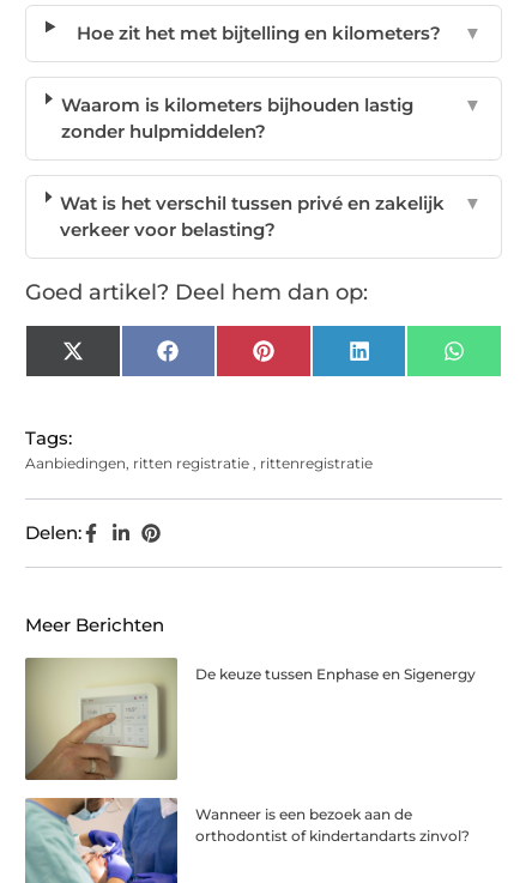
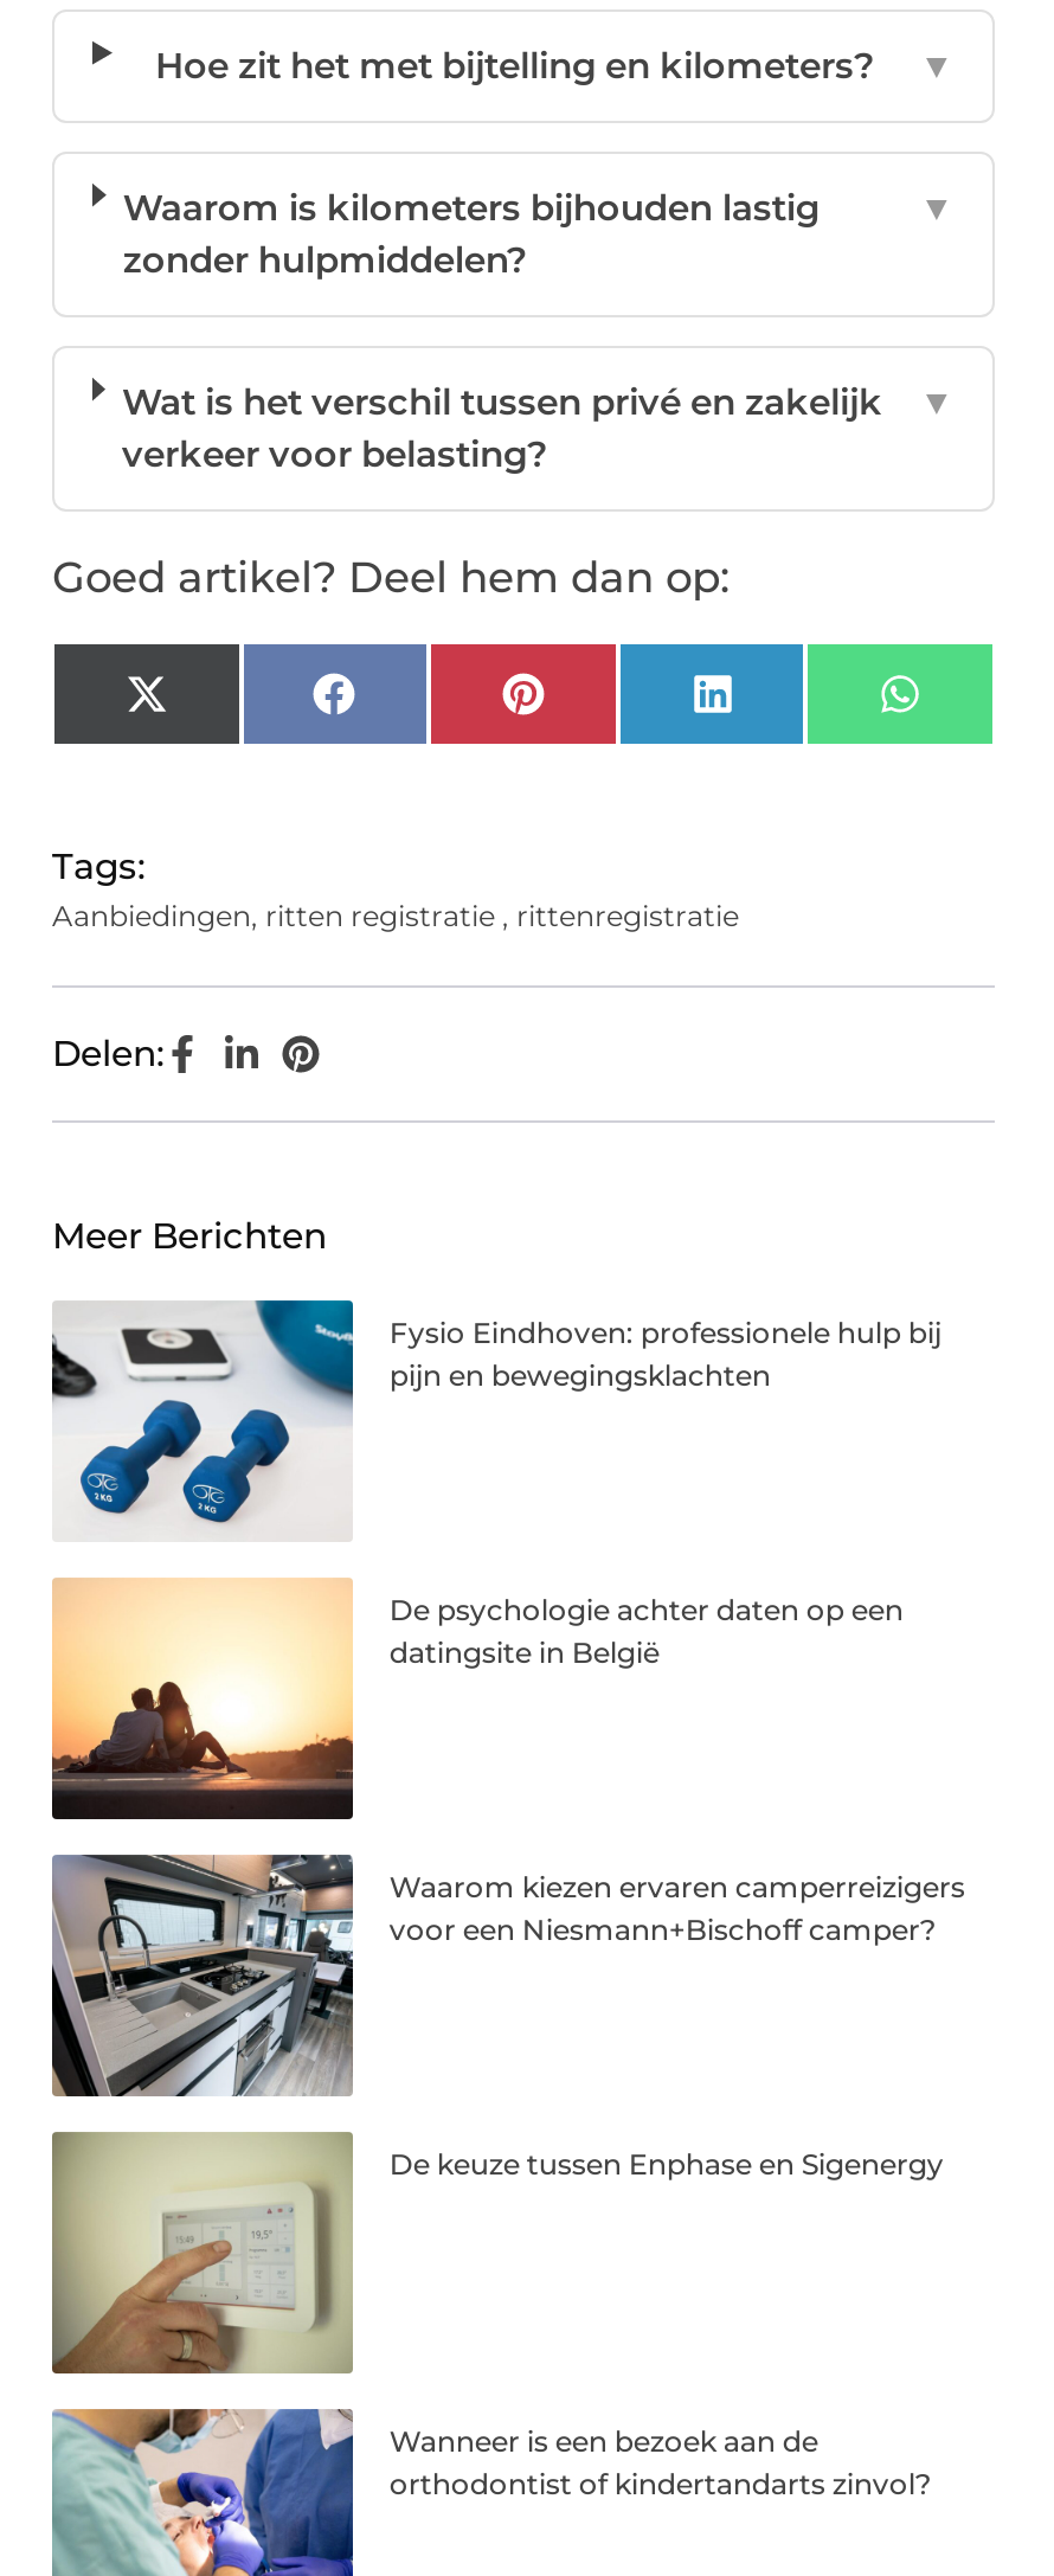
+ [image]
+ Fysio Eindhoven: professionele hulp bij
+ pijn en bewegingsklachten

+ [image]
+ De psychologie achter daten op een
+ datingsite in België

+ [image]
+ Waarom kiezen ervaren camperreizigers
+ voor een Niesmann+Bischoff camper?
